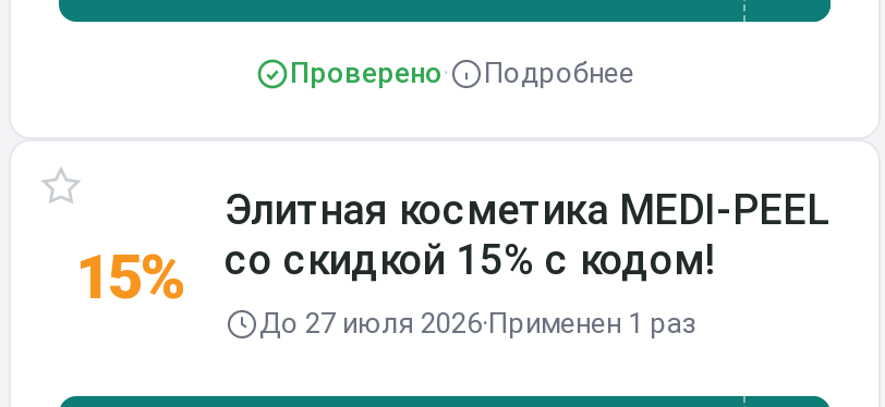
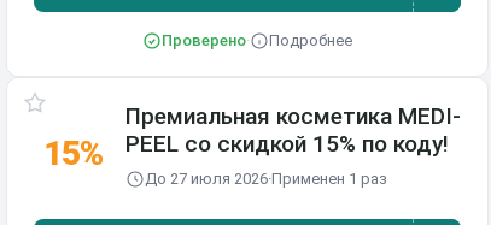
- Элитная косметика MEDI-PEEL
- со скидкой 15% с кодом!
+ Премиальная косметика MEDI-
+ PEEL со скидкой 15% по коду!
